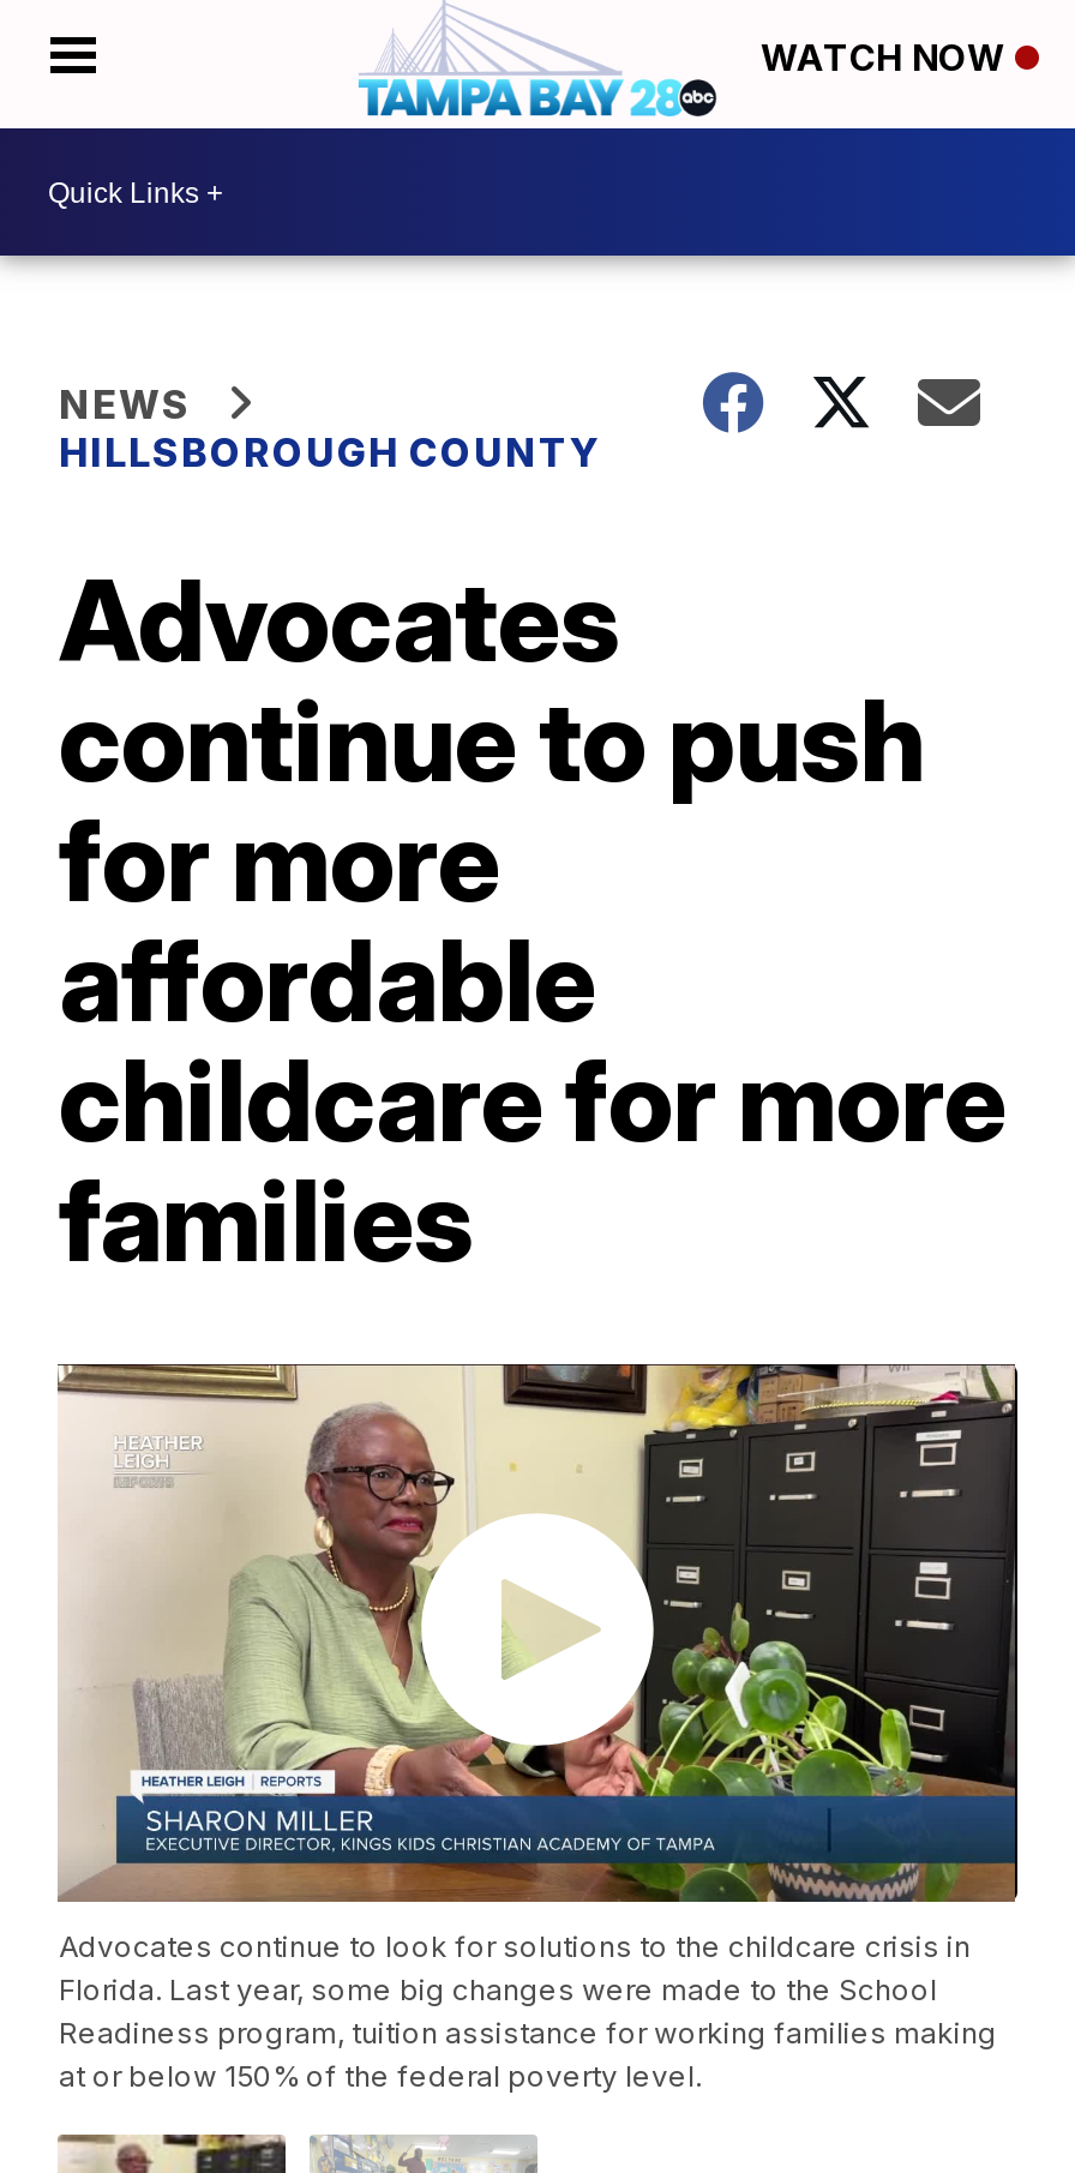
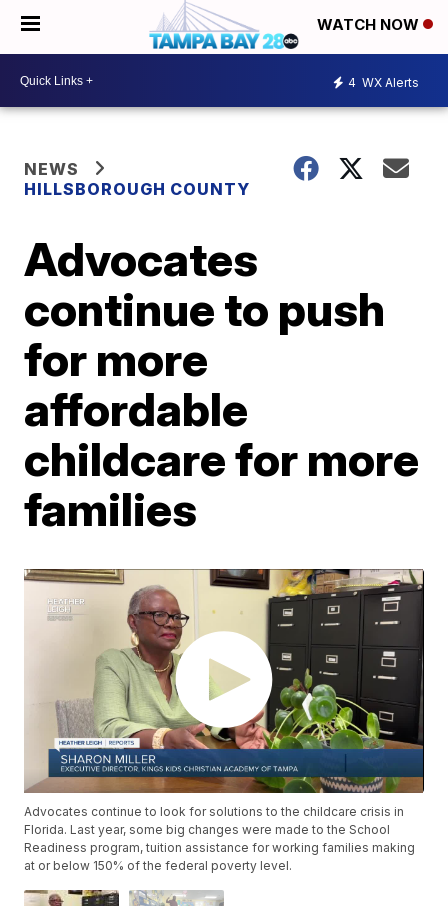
+ 4 WX Alerts
